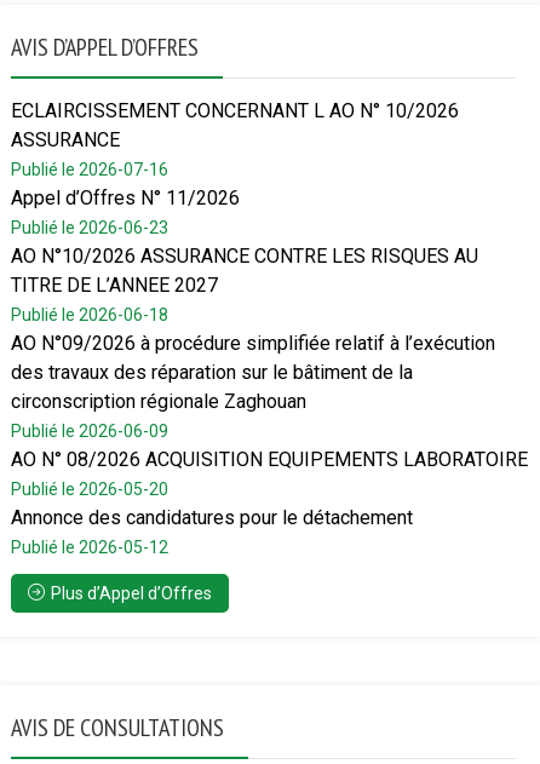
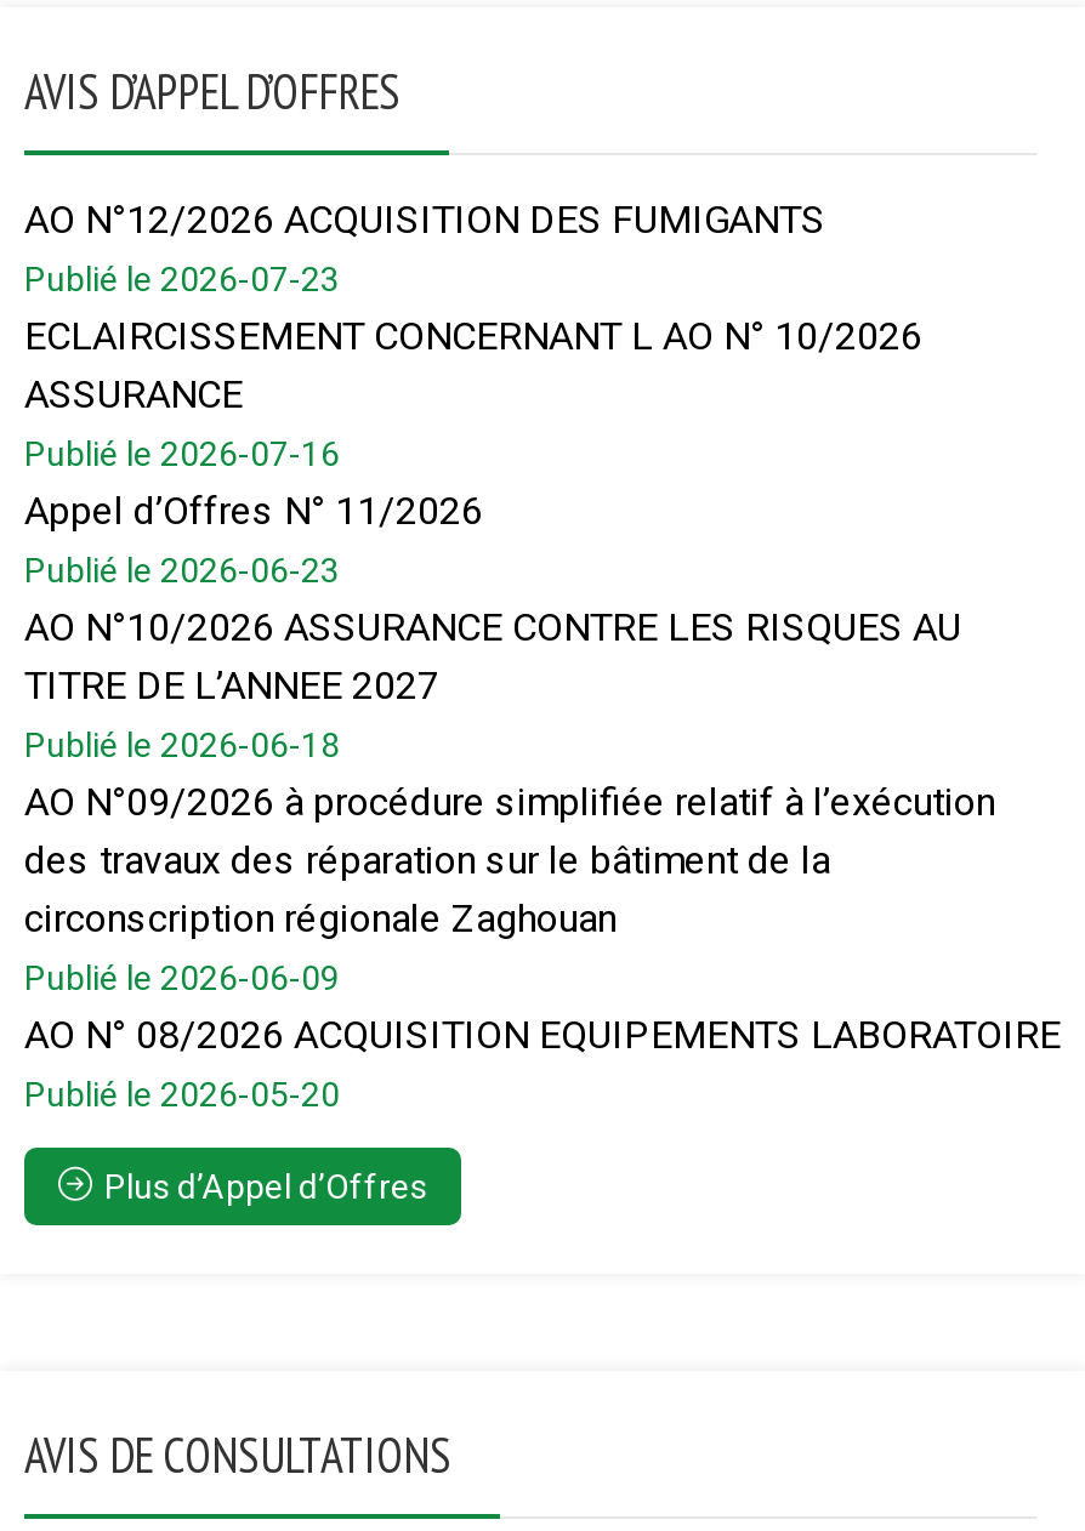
+ AO N°12/2026 ACQUISITION DES FUMIGANTS
+ Publié le 2026-07-23

moved down: ECLAIRCISSEMENT CONCERNANT L AO N° 10/2026 | ASSURANCE | Publié le 2026-07-16 | ... | AO N° 08/2026 ACQUISITION EQUIPEMENTS LABORATOIRE | Publié le 2026-05-20

- Annonce des candidatures pour le détachement
- Publié le 2026-05-12
